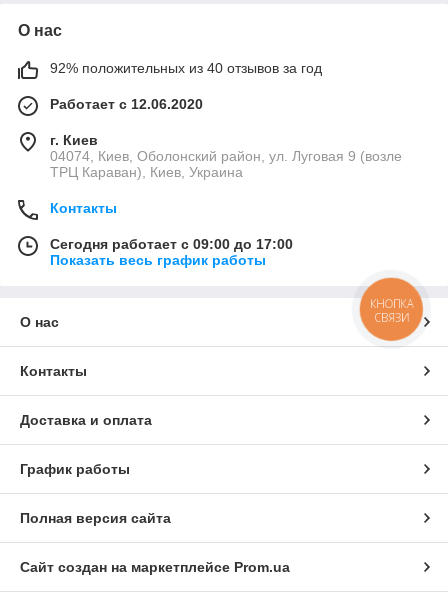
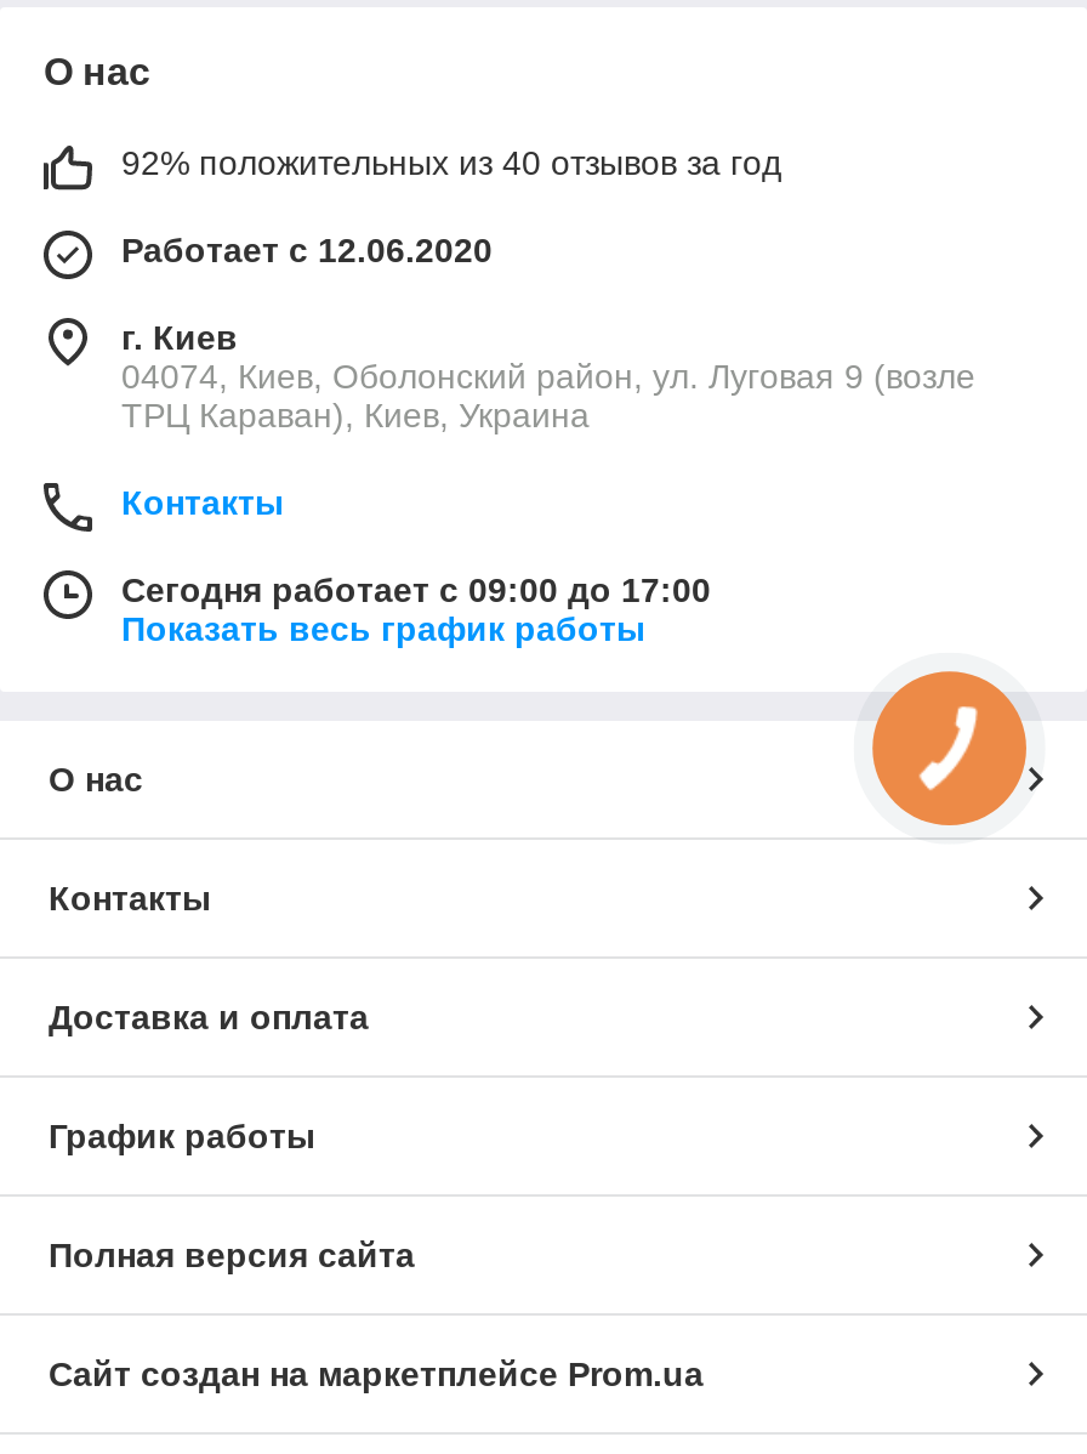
- КНОПКА
- СВЯЗИ
